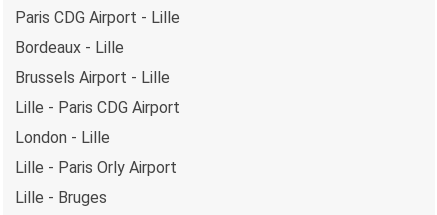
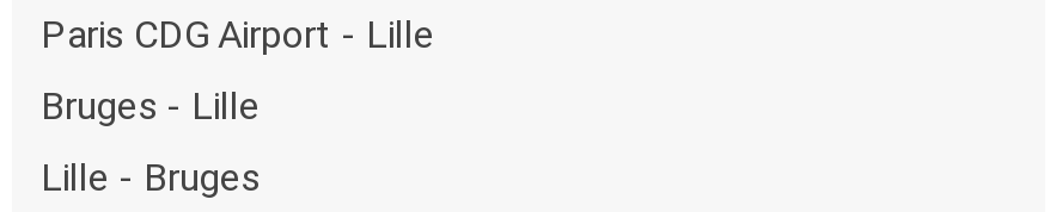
- Bordeaux - Lille
- Brussels Airport - Lille
- Lille - Paris CDG Airport
- London - Lille
- Lille - Paris Orly Airport
+ Bruges - Lille
